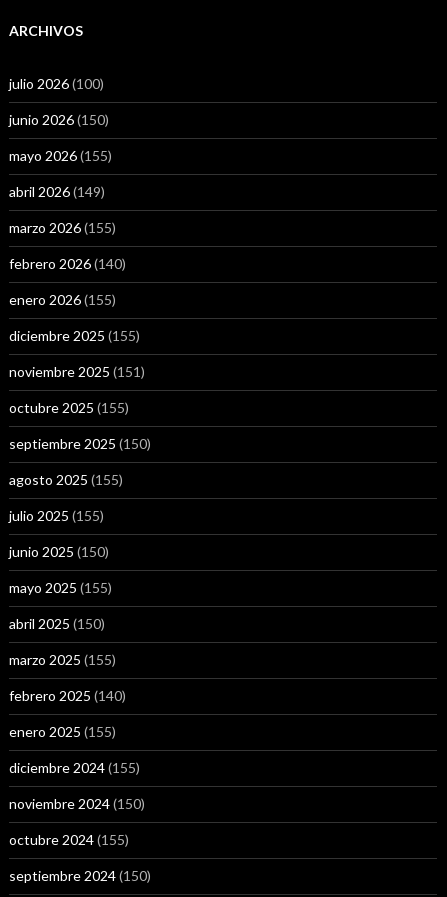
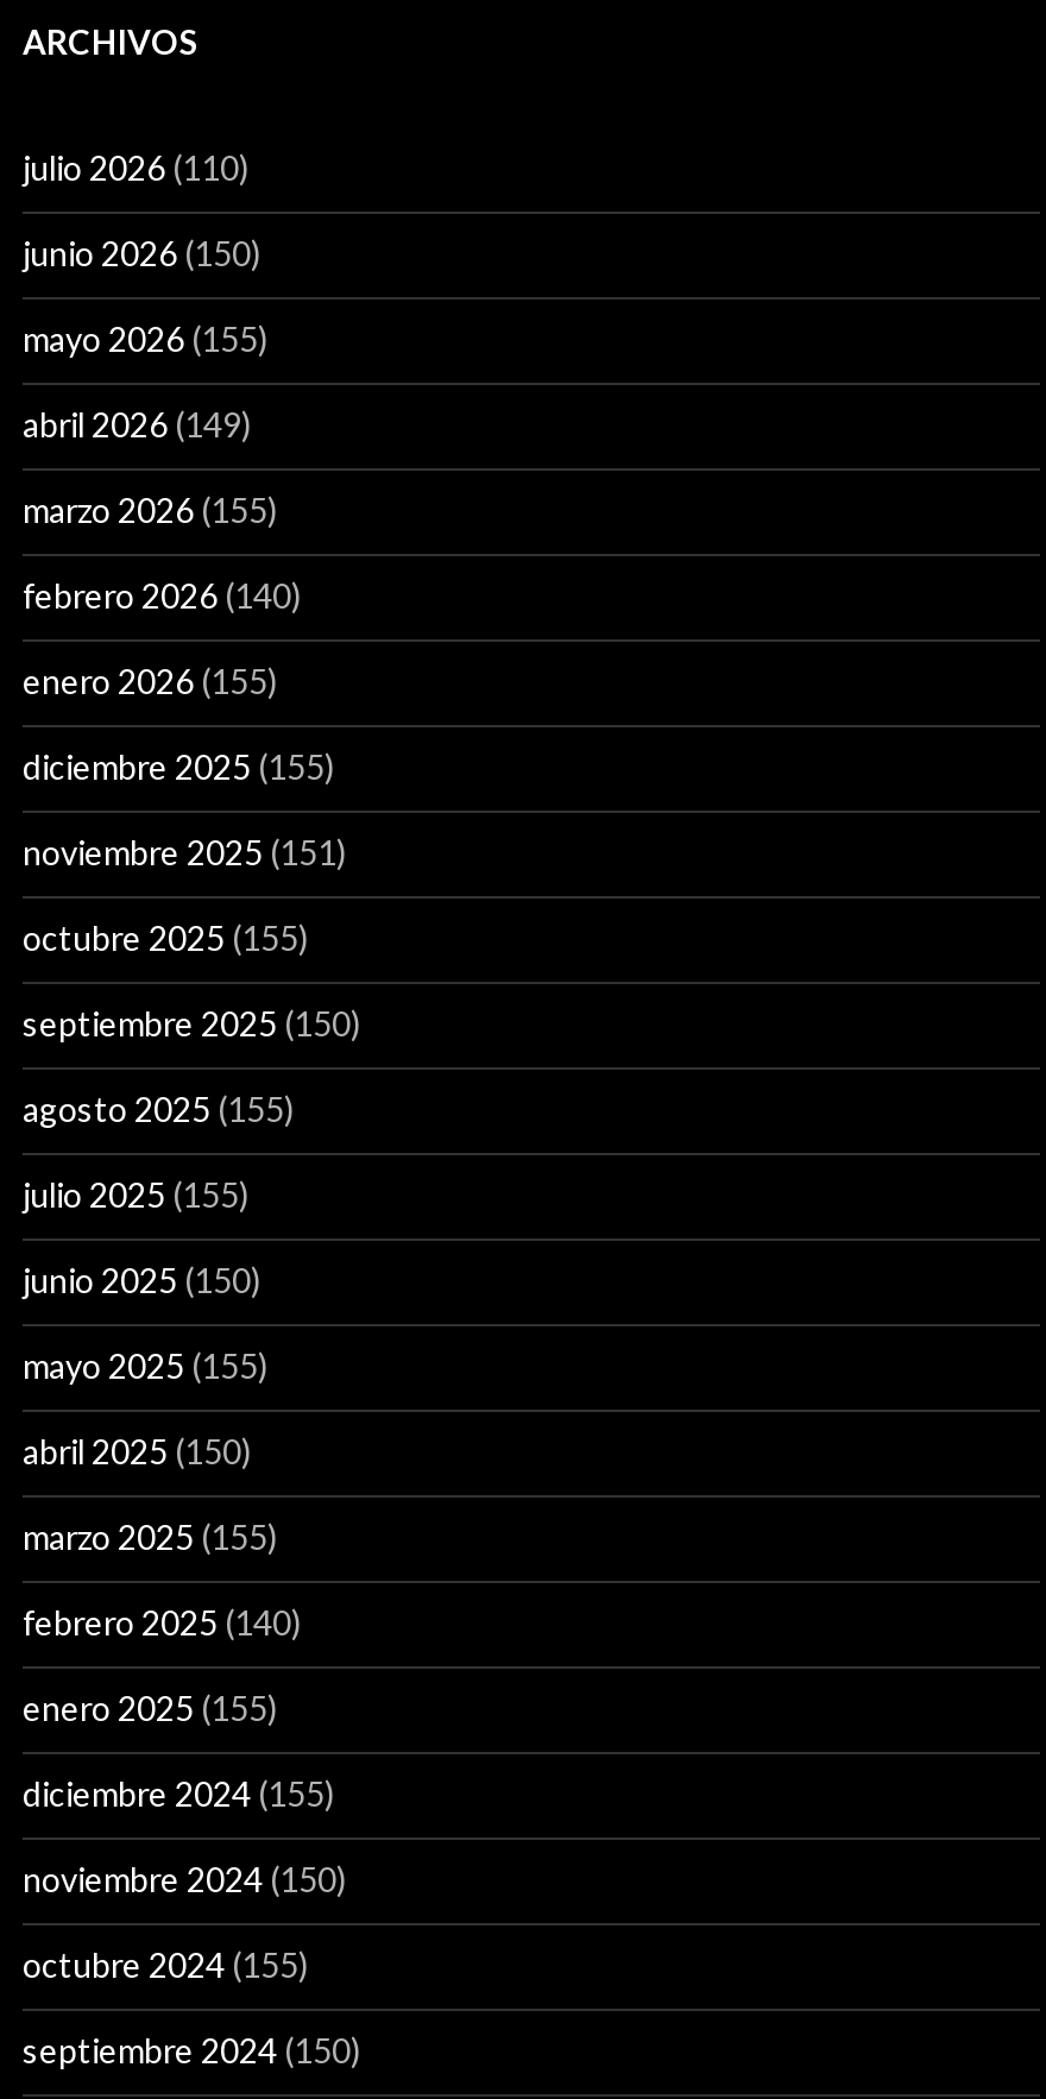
- julio 2026 (100)
+ julio 2026 (110)
